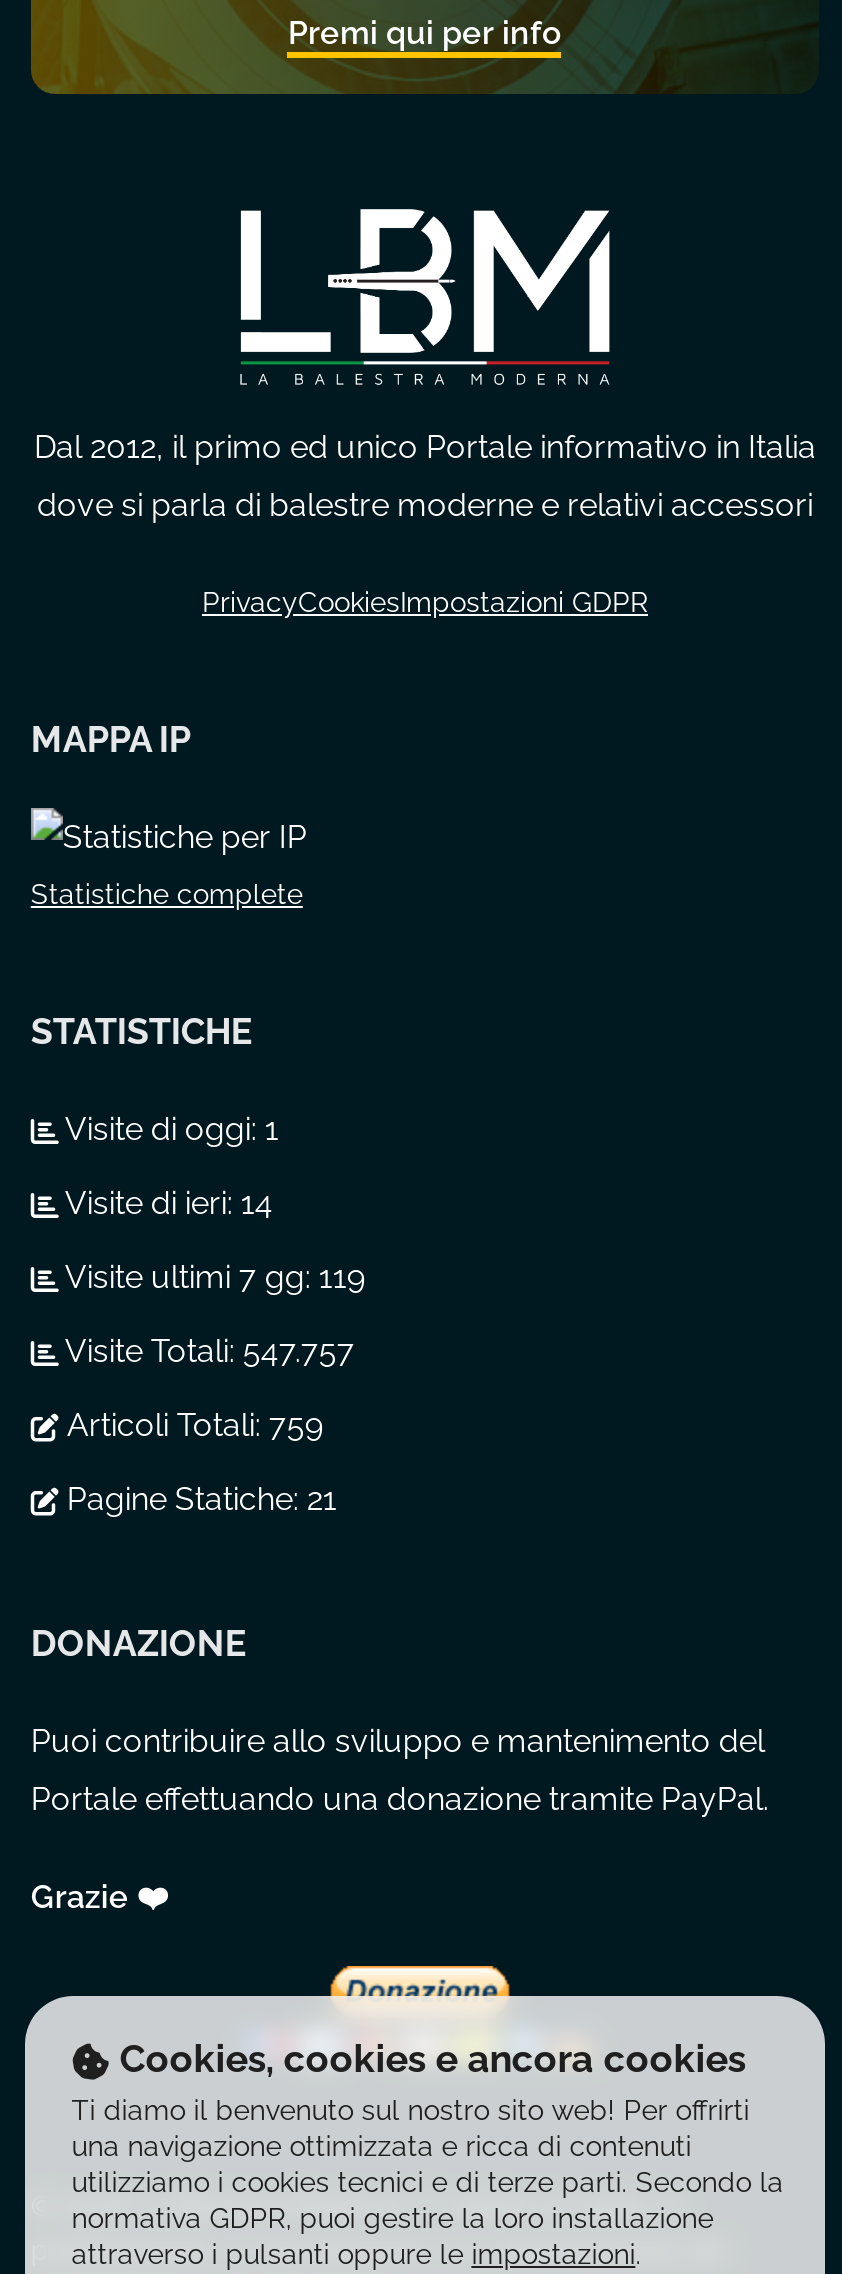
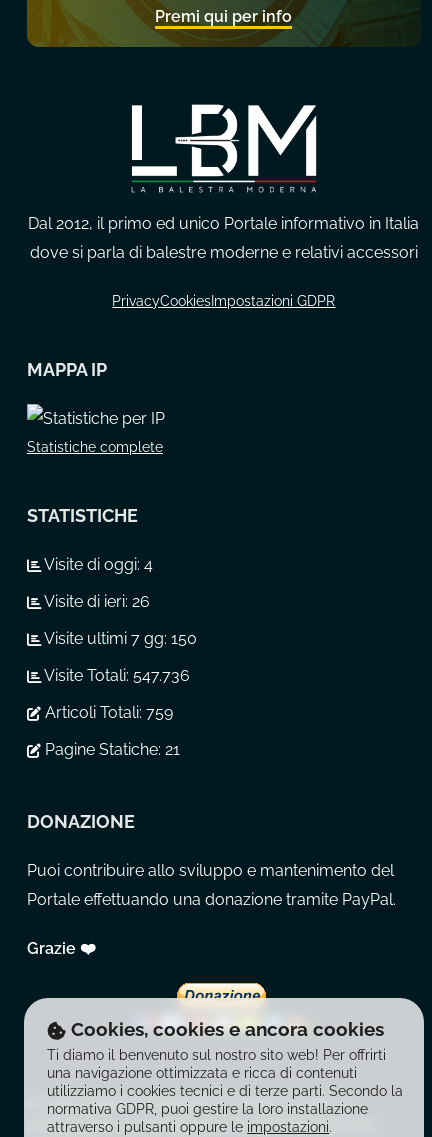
- Visite di oggi: 1
+ Visite di oggi: 4

- Visite di ieri: 14
+ Visite di ieri: 26

- Visite ultimi 7 gg: 119
+ Visite ultimi 7 gg: 150

- Visite Totali: 547.757
+ Visite Totali: 547.736
